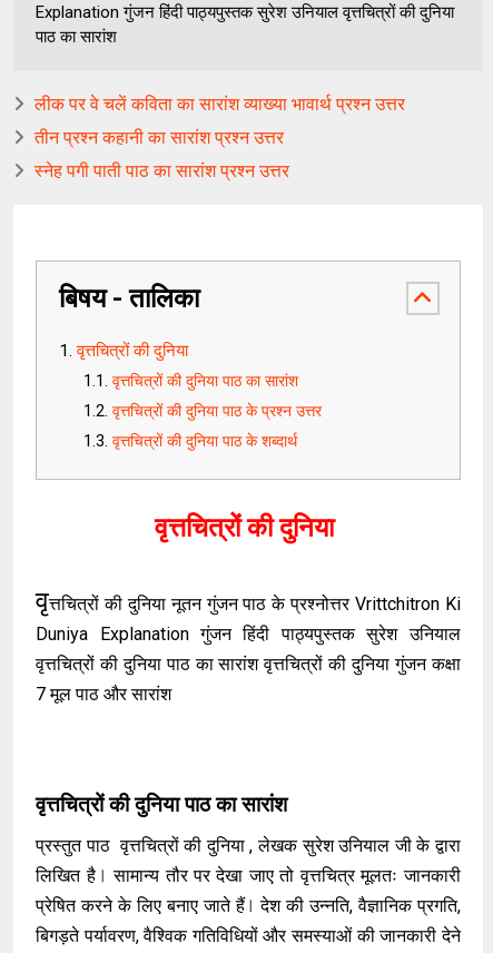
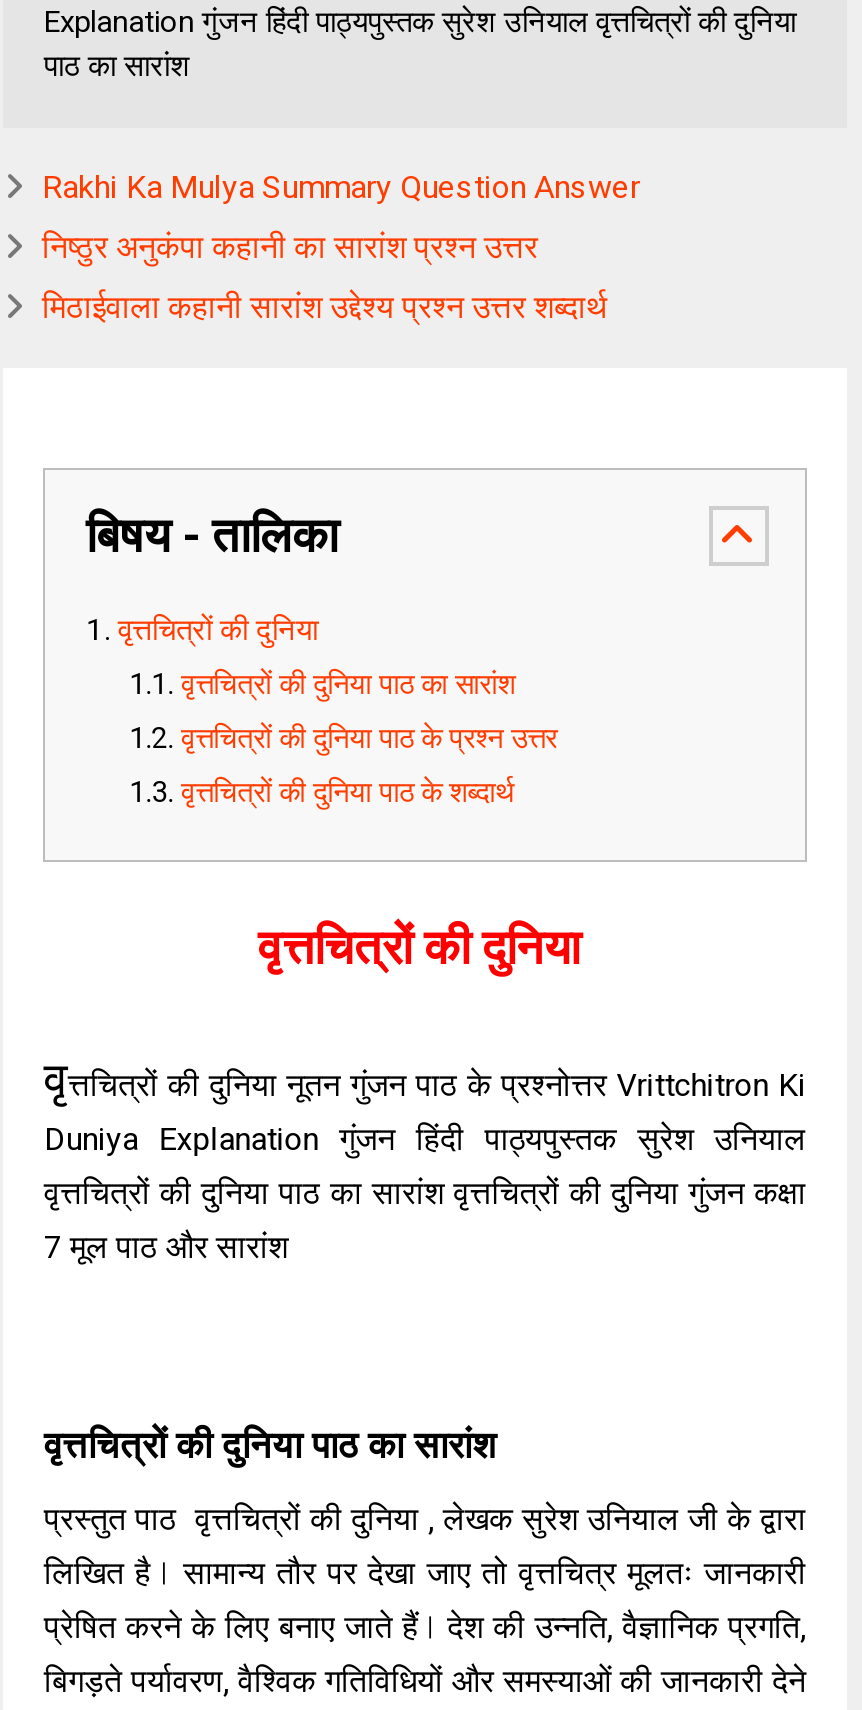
- लीक पर वे चलें कविता का सारांश व्याख्या भावार्थ प्रश्न उत्तर
+ Rakhi Ka Mulya Summary Question Answer

- तीन प्रश्न कहानी का सारांश प्रश्न उत्तर
+ निष्ठुर अनुकंपा कहानी का सारांश प्रश्न उत्तर

- स्नेह पगी पाती पाठ का सारांश प्रश्न उत्तर
+ मिठाईवाला कहानी सारांश उद्देश्य प्रश्न उत्तर शब्दार्थ
